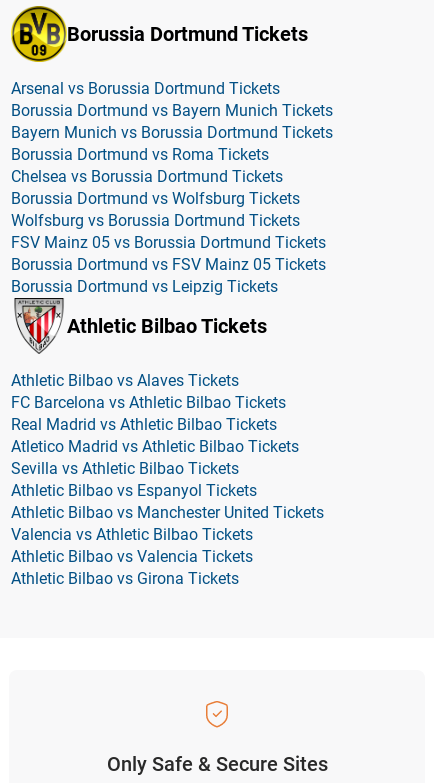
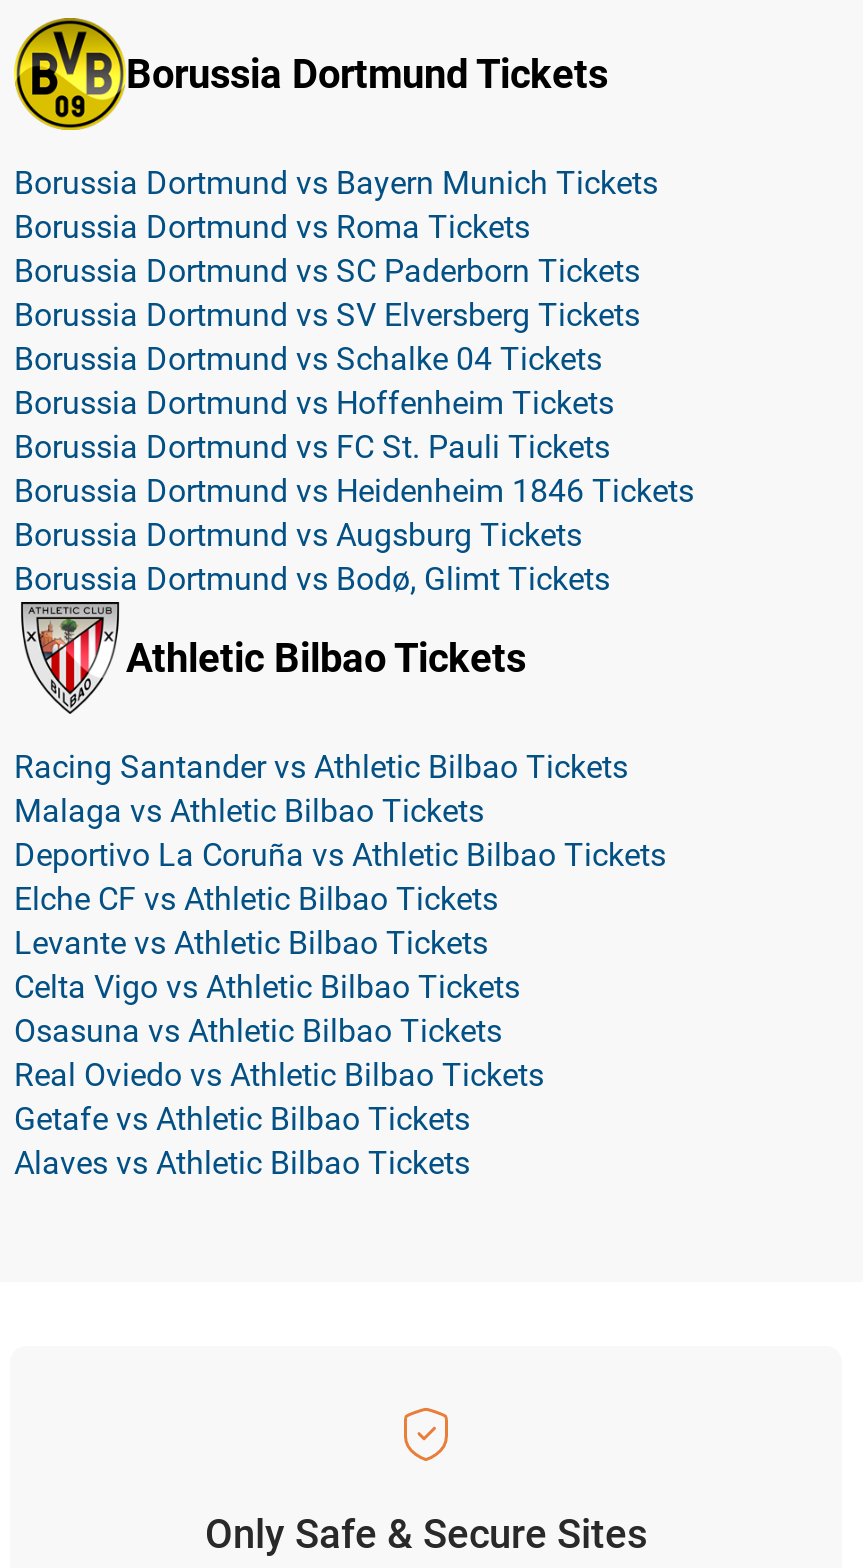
- Arsenal vs Borussia Dortmund Tickets

moved up: Borussia Dortmund vs Bayern Munich Tickets

- Bayern Munich vs Borussia Dortmund Tickets

moved up: Borussia Dortmund vs Roma Tickets

- Chelsea vs Borussia Dortmund Tickets
- Borussia Dortmund vs Wolfsburg Tickets
- Wolfsburg vs Borussia Dortmund Tickets
- FSV Mainz 05 vs Borussia Dortmund Tickets
- Borussia Dortmund vs FSV Mainz 05 Tickets
- Borussia Dortmund vs Leipzig Tickets
+ Borussia Dortmund vs SC Paderborn Tickets
+ Borussia Dortmund vs SV Elversberg Tickets
+ Borussia Dortmund vs Schalke 04 Tickets
+ Borussia Dortmund vs Hoffenheim Tickets
+ Borussia Dortmund vs FC St. Pauli Tickets
+ Borussia Dortmund vs Heidenheim 1846 Tickets
+ Borussia Dortmund vs Augsburg Tickets
+ Borussia Dortmund vs Bodø, Glimt Tickets

- Athletic Bilbao vs Alaves Tickets
- FC Barcelona vs Athletic Bilbao Tickets
- Real Madrid vs Athletic Bilbao Tickets
- Atletico Madrid vs Athletic Bilbao Tickets
- Sevilla vs Athletic Bilbao Tickets
- Athletic Bilbao vs Espanyol Tickets
- Athletic Bilbao vs Manchester United Tickets
- Valencia vs Athletic Bilbao Tickets
- Athletic Bilbao vs Valencia Tickets
- Athletic Bilbao vs Girona Tickets
+ Racing Santander vs Athletic Bilbao Tickets
+ Malaga vs Athletic Bilbao Tickets
+ Deportivo La Coruña vs Athletic Bilbao Tickets
+ Elche CF vs Athletic Bilbao Tickets
+ Levante vs Athletic Bilbao Tickets
+ Celta Vigo vs Athletic Bilbao Tickets
+ Osasuna vs Athletic Bilbao Tickets
+ Real Oviedo vs Athletic Bilbao Tickets
+ Getafe vs Athletic Bilbao Tickets
+ Alaves vs Athletic Bilbao Tickets
